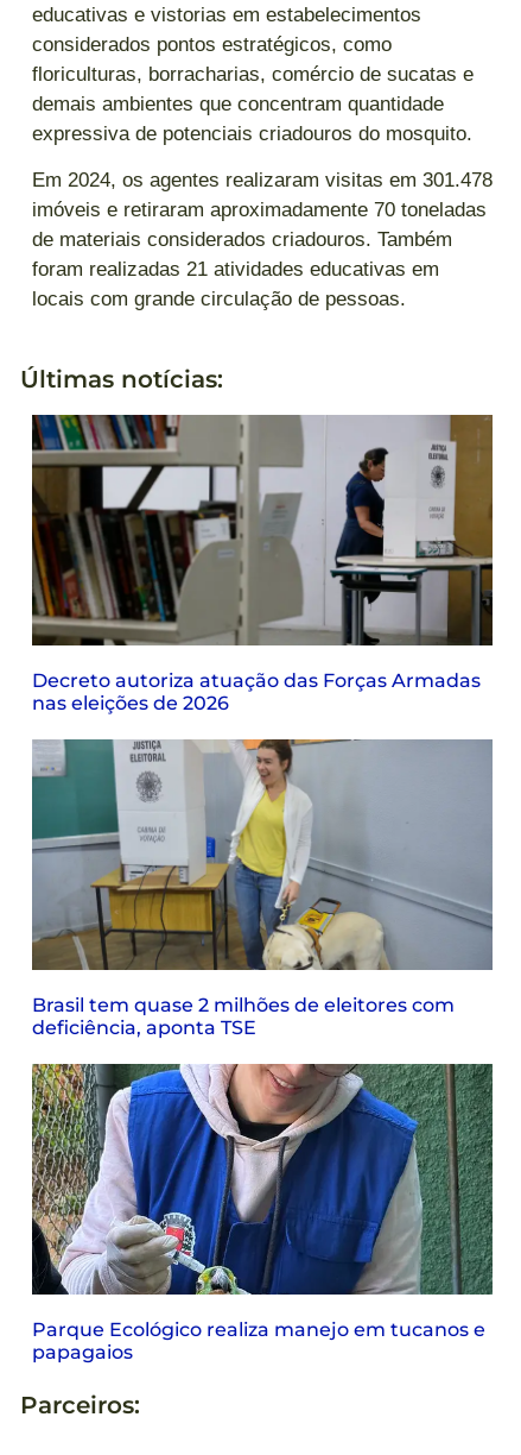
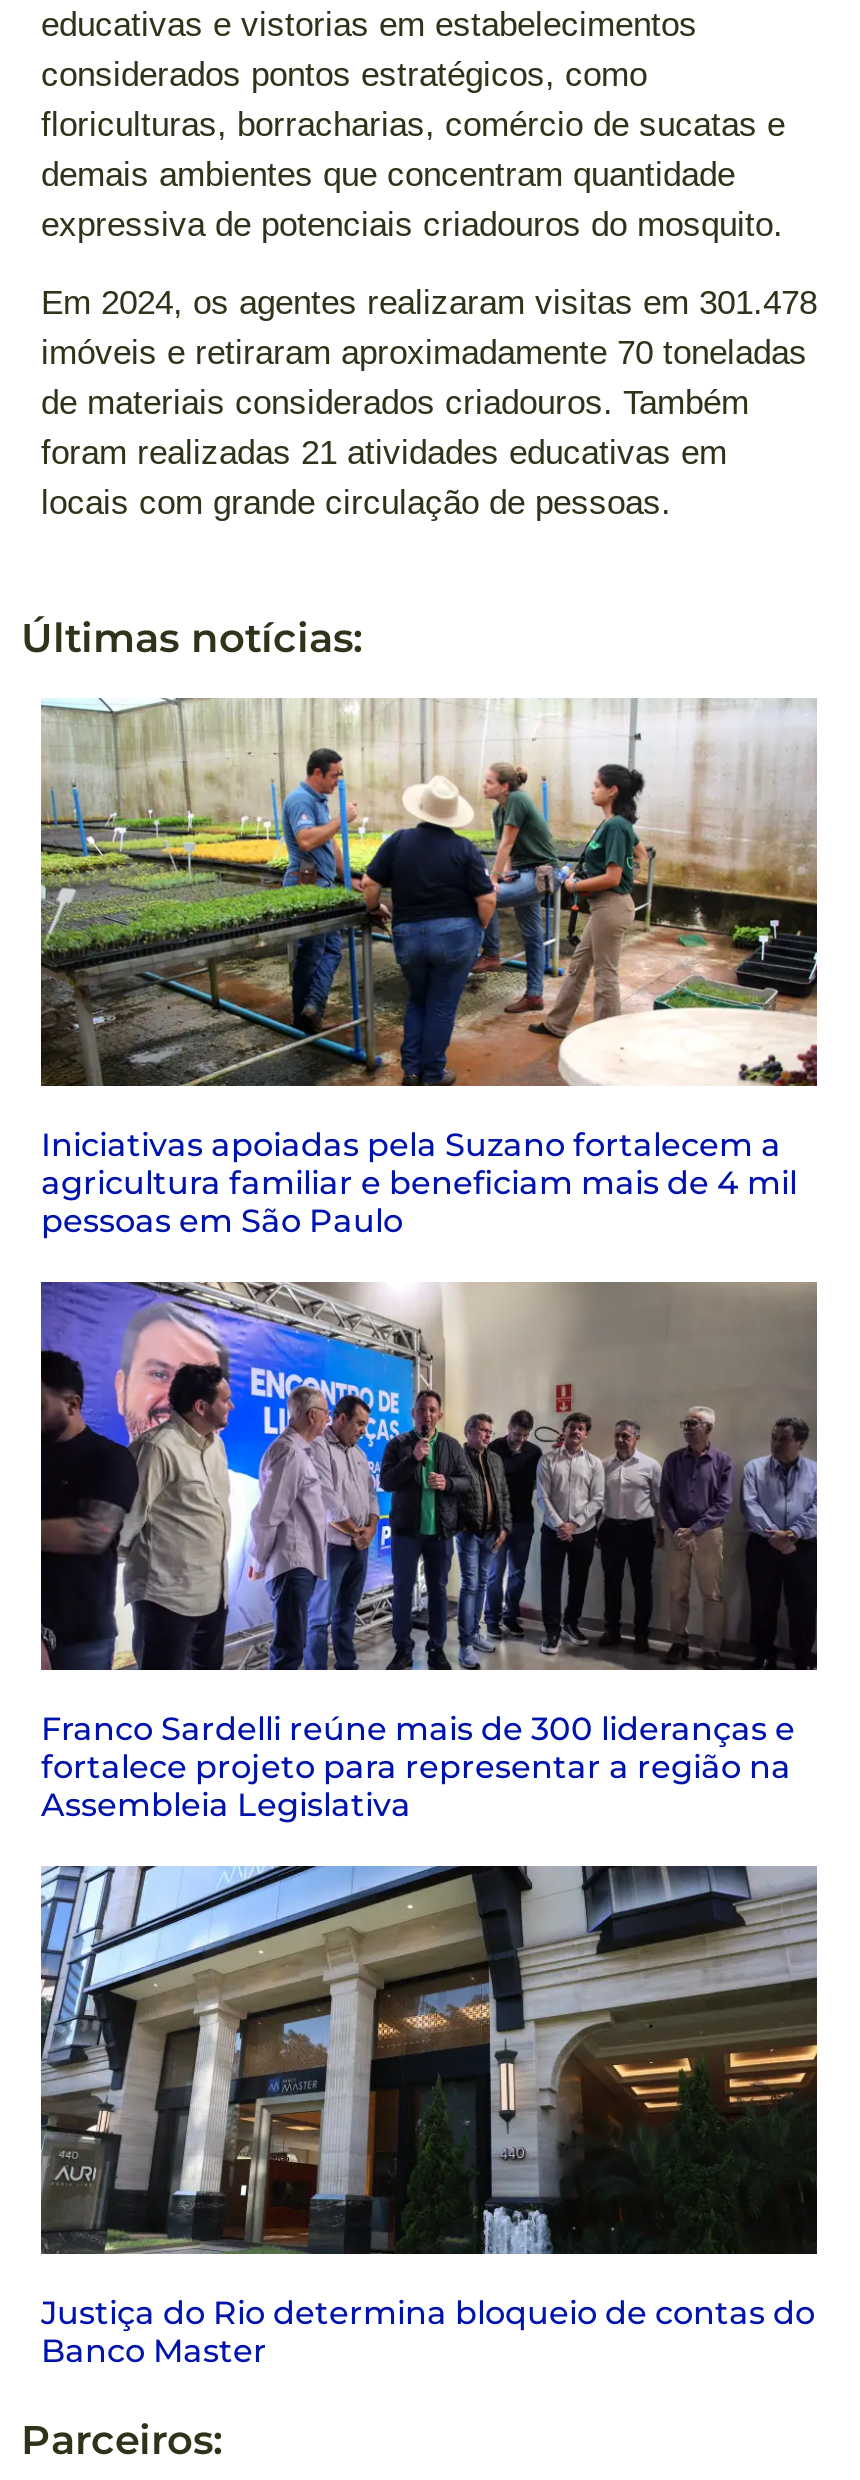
- [image]
- Decreto autoriza atuação das Forças Armadas
- nas eleições de 2026
+ [image]
+ Iniciativas apoiadas pela Suzano fortalecem a
+ agricultura familiar e beneficiam mais de 4 mil
+ pessoas em São Paulo

- [image]
- Brasil tem quase 2 milhões de eleitores com
- deficiência, aponta TSE
+ [image]
+ Franco Sardelli reúne mais de 300 lideranças e
+ fortalece projeto para representar a região na
+ Assembleia Legislativa

- [image]
+ [image]

- Parque Ecológico realiza manejo em tucanos e
- papagaios
+ Justiça do Rio determina bloqueio de contas do
+ Banco Master
